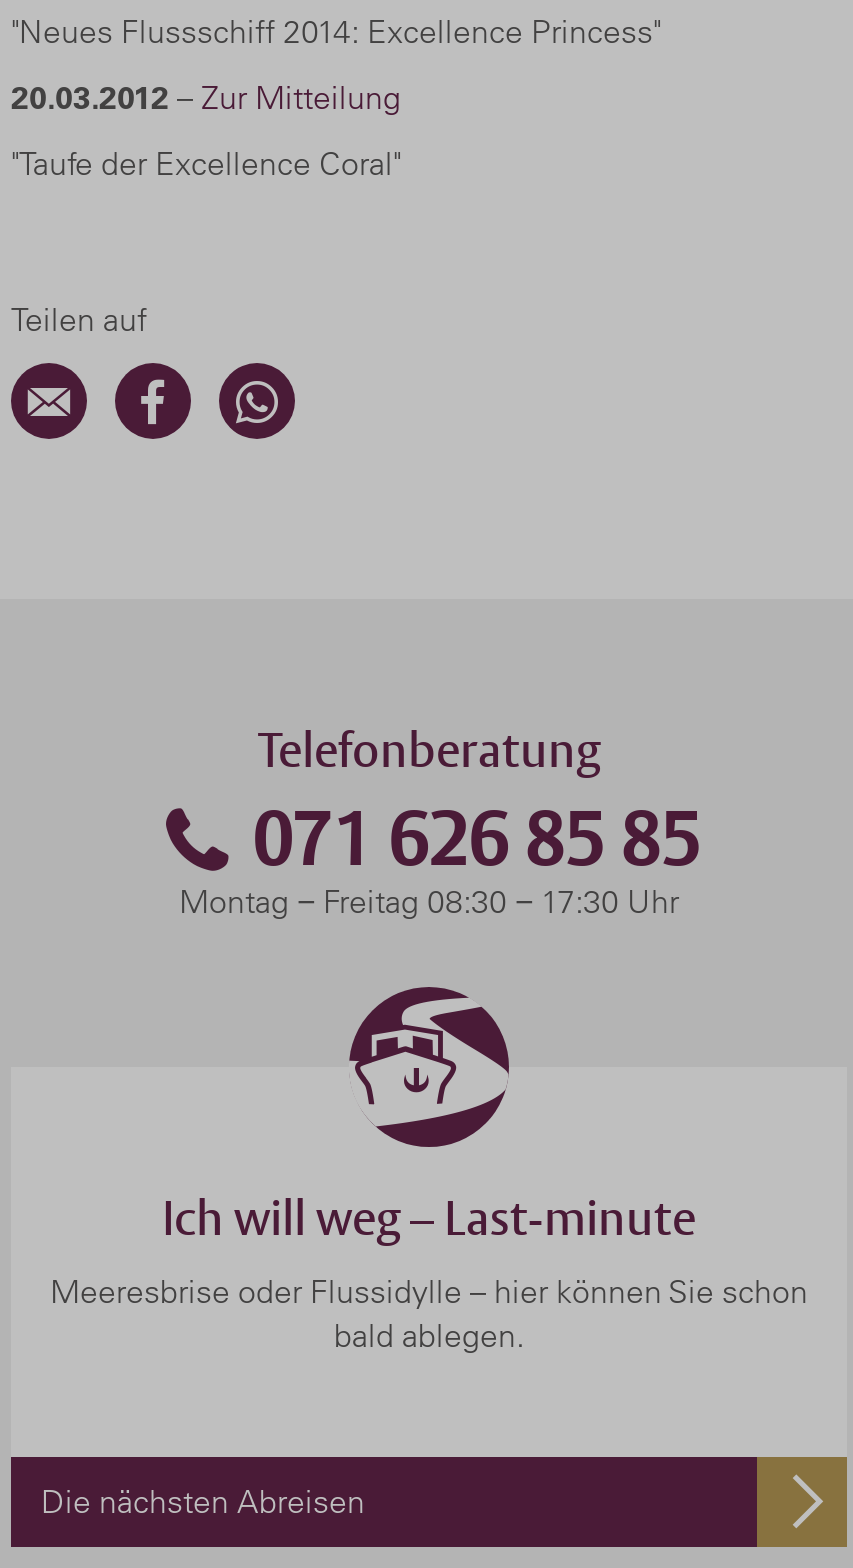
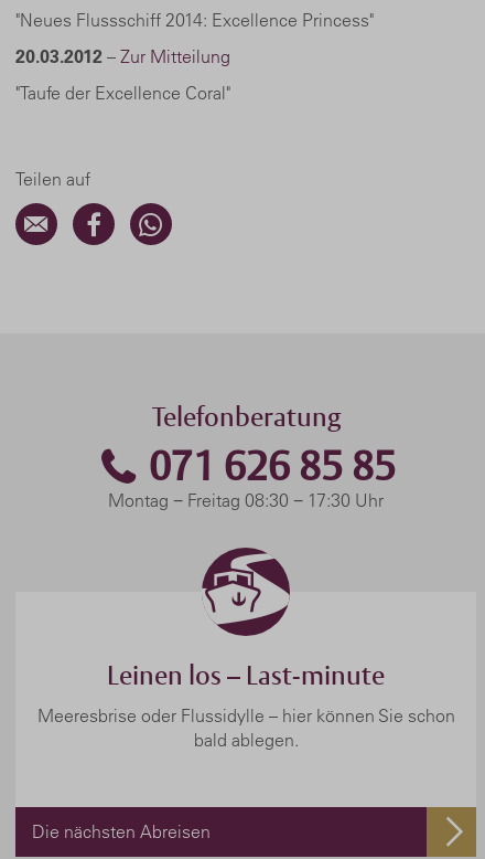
- Ich will weg – Last-minute
+ Leinen los – Last-minute
